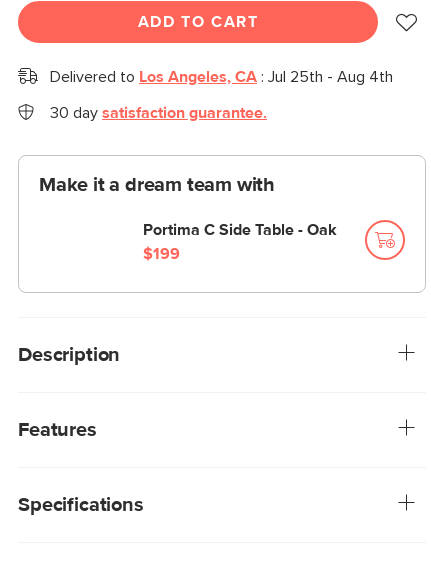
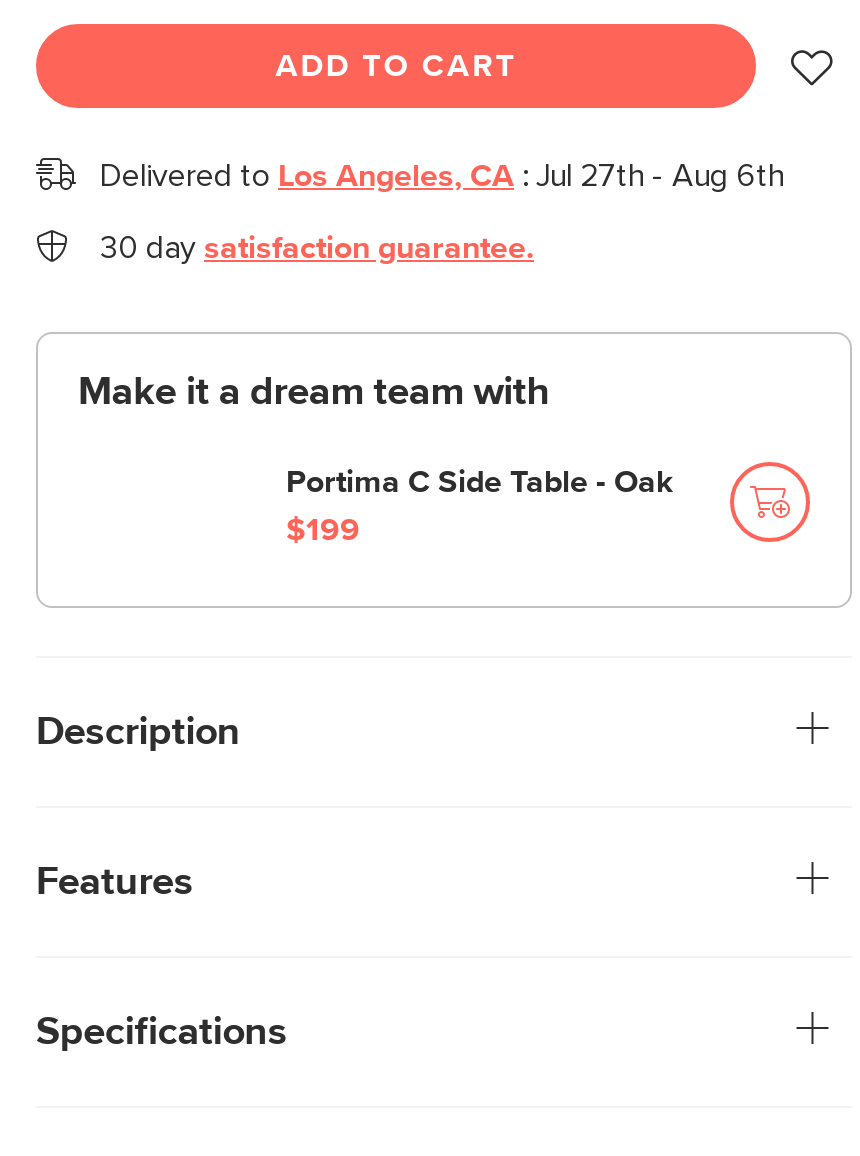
- Delivered to Los Angeles, CA: Jul 25th - Aug 4th
+ Delivered to Los Angeles, CA: Jul 27th - Aug 6th
